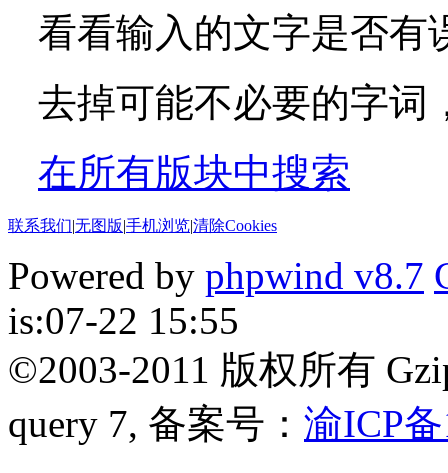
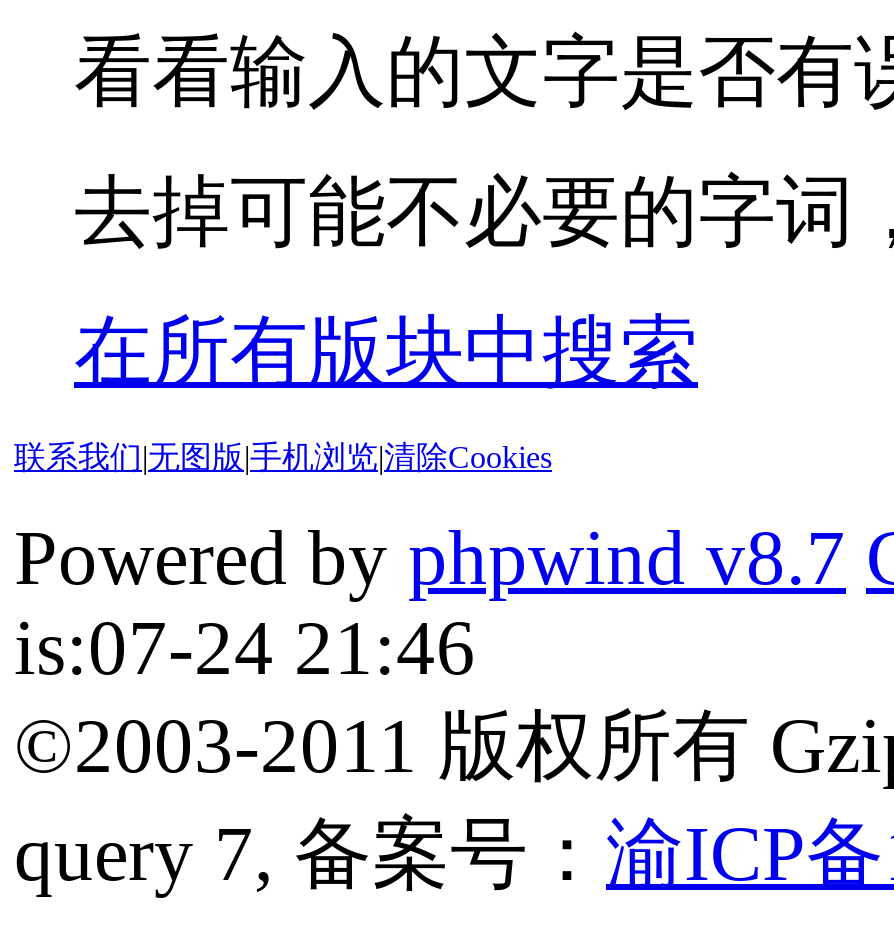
- is:07-22 15:55
+ is:07-24 21:46
